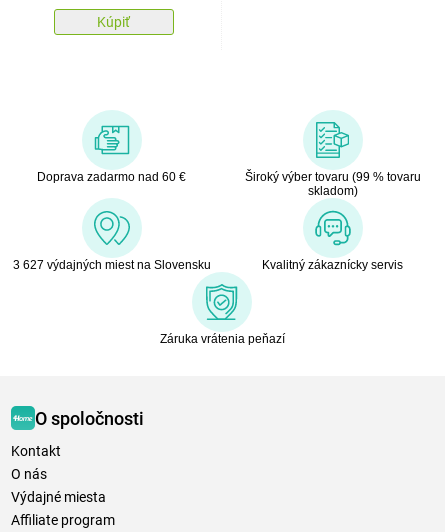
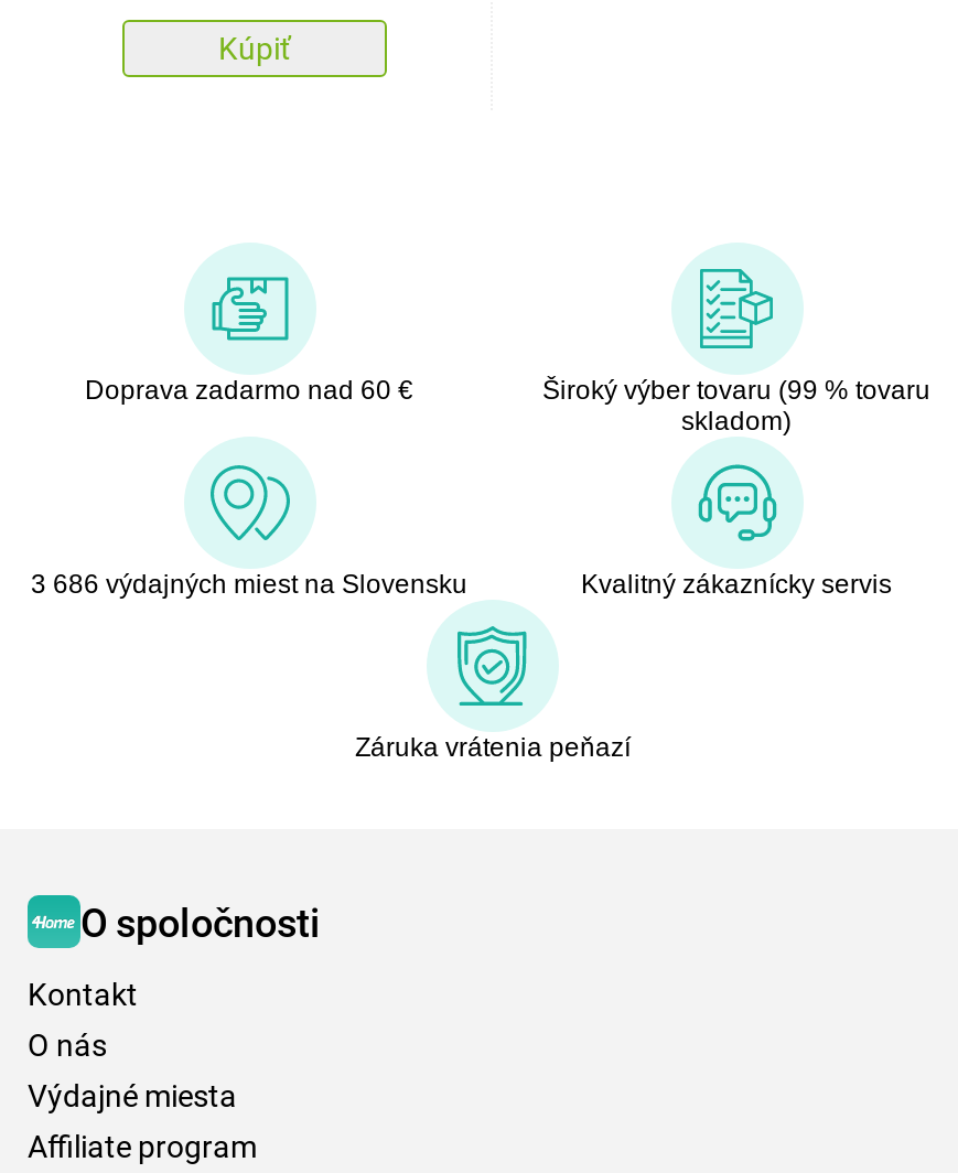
- 3 627 výdajných miest na Slovensku
+ 3 686 výdajných miest na Slovensku
